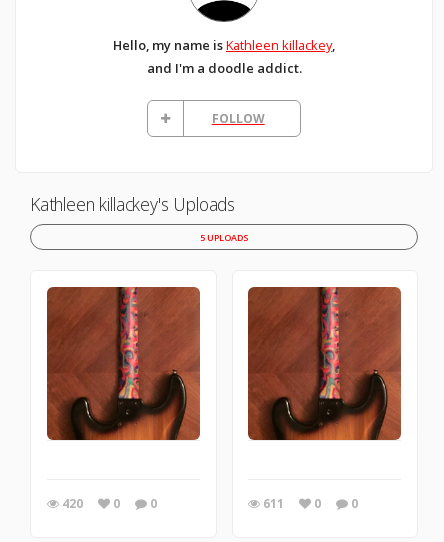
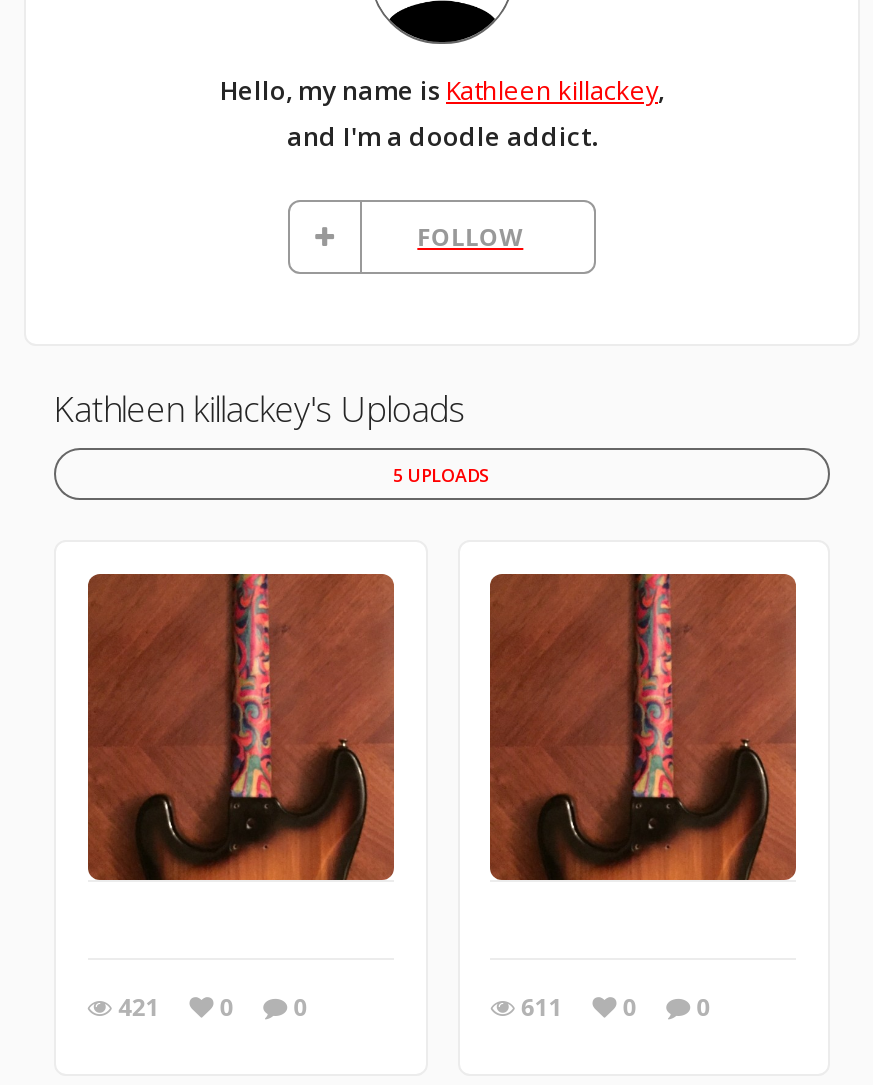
- 420 0 0
+ 421 0 0
